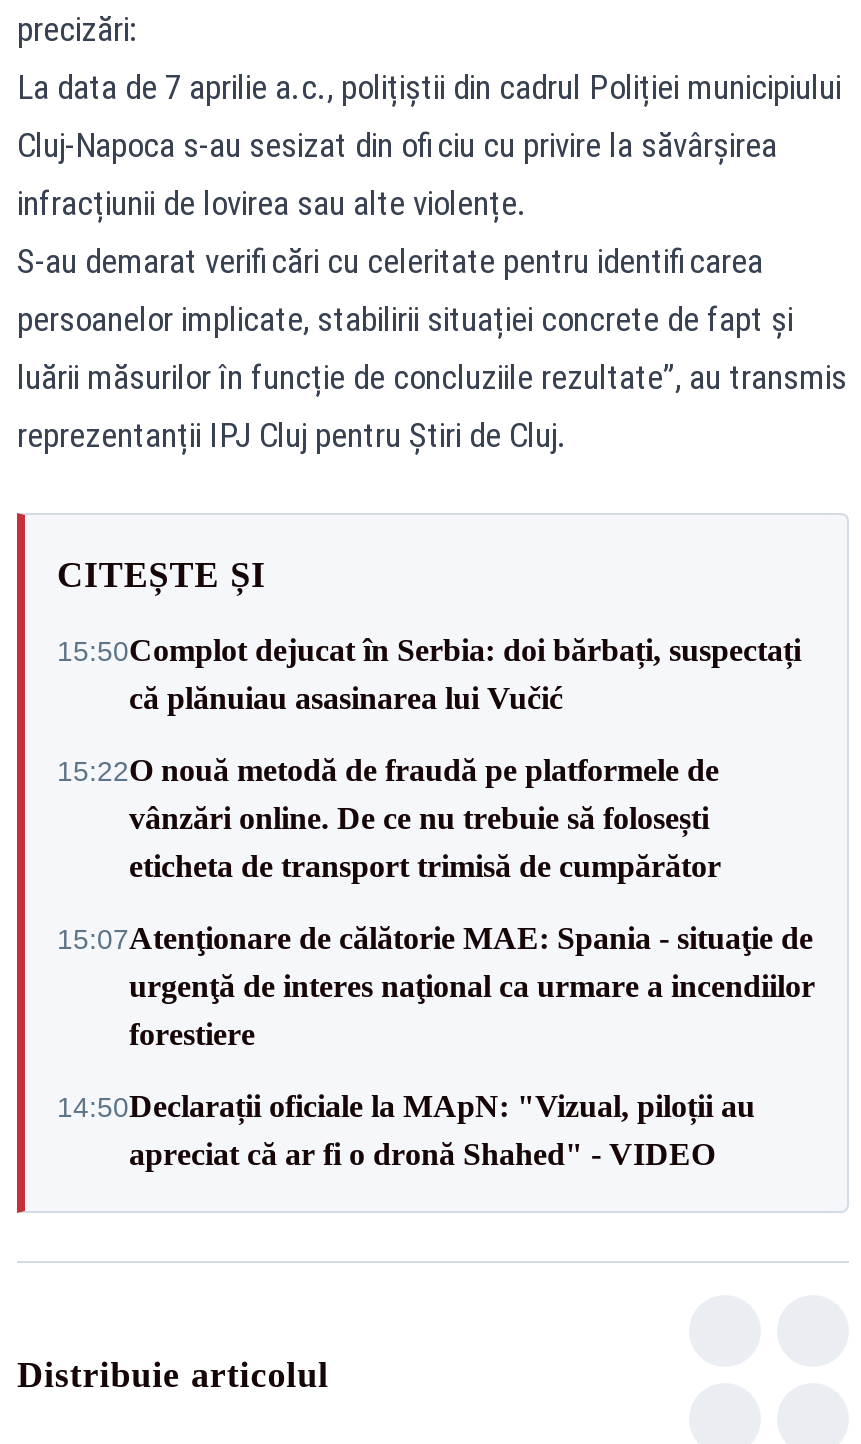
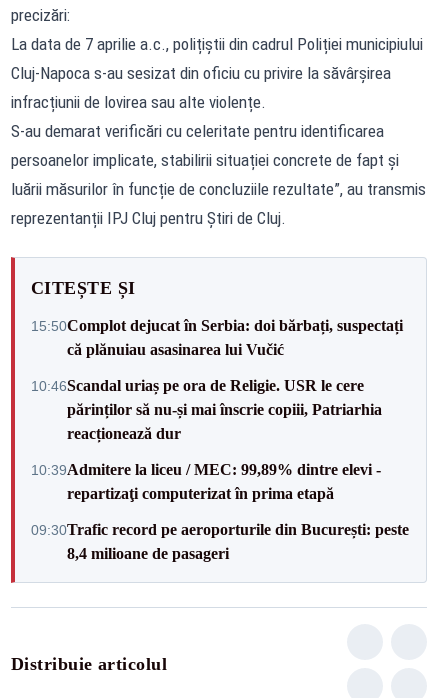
- 15:22O nouă metodă de fraudă pe platformele de
- vânzări online. De ce nu trebuie să folosești
- eticheta de transport trimisă de cumpărător
+ 10:46Scandal uriaș pe ora de Religie. USR le cere
+ părinților să nu-și mai înscrie copiii, Patriarhia
+ reacționează dur

- 15:07Atenţionare de călătorie MAE: Spania - situaţie de
- urgenţă de interes naţional ca urmare a incendiilor
- forestiere
+ 10:39Admitere la liceu / MEC: 99,89% dintre elevi -
+ repartizaţi computerizat în prima etapă

- 14:50Declarații oficiale la MApN: "Vizual, piloții au
- apreciat că ar fi o dronă Shahed" - VIDEO
+ 09:30Trafic record pe aeroporturile din București: peste
+ 8,4 milioane de pasageri
